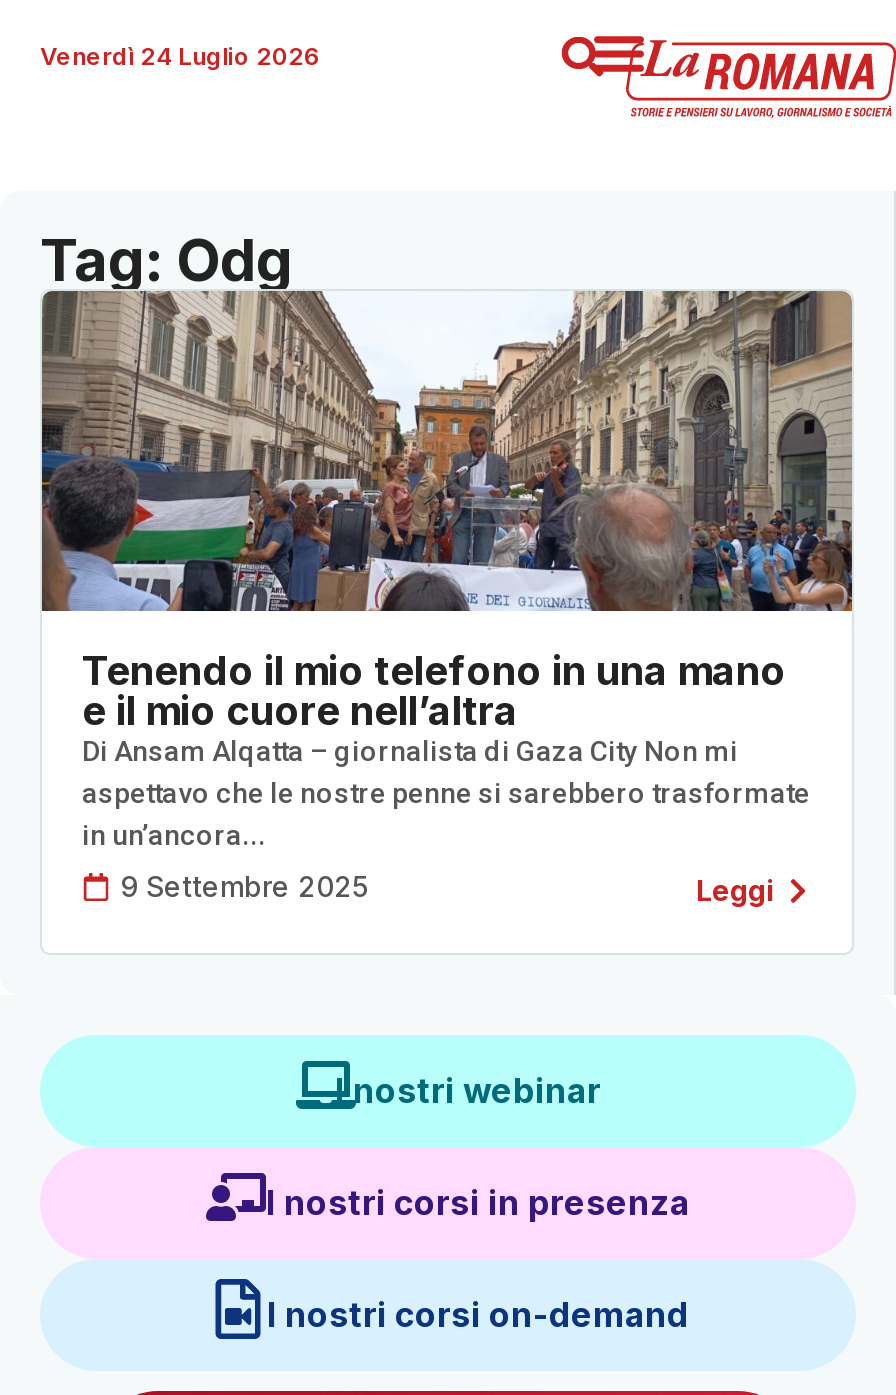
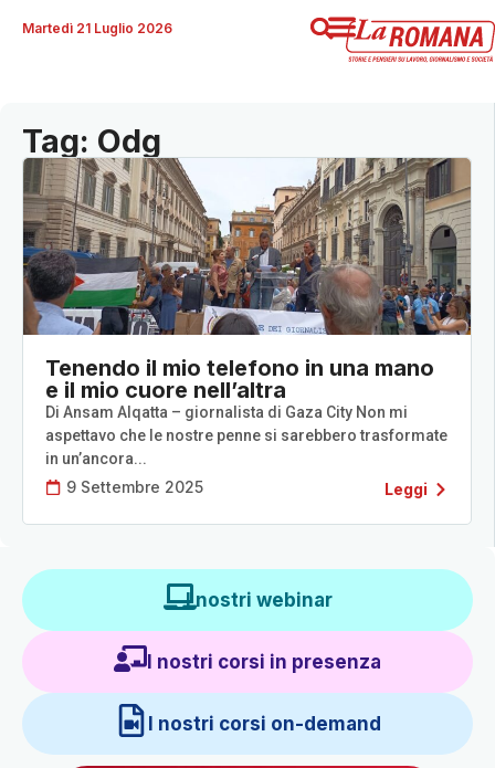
- Venerdì 24 Luglio 2026
+ Martedì 21 Luglio 2026
